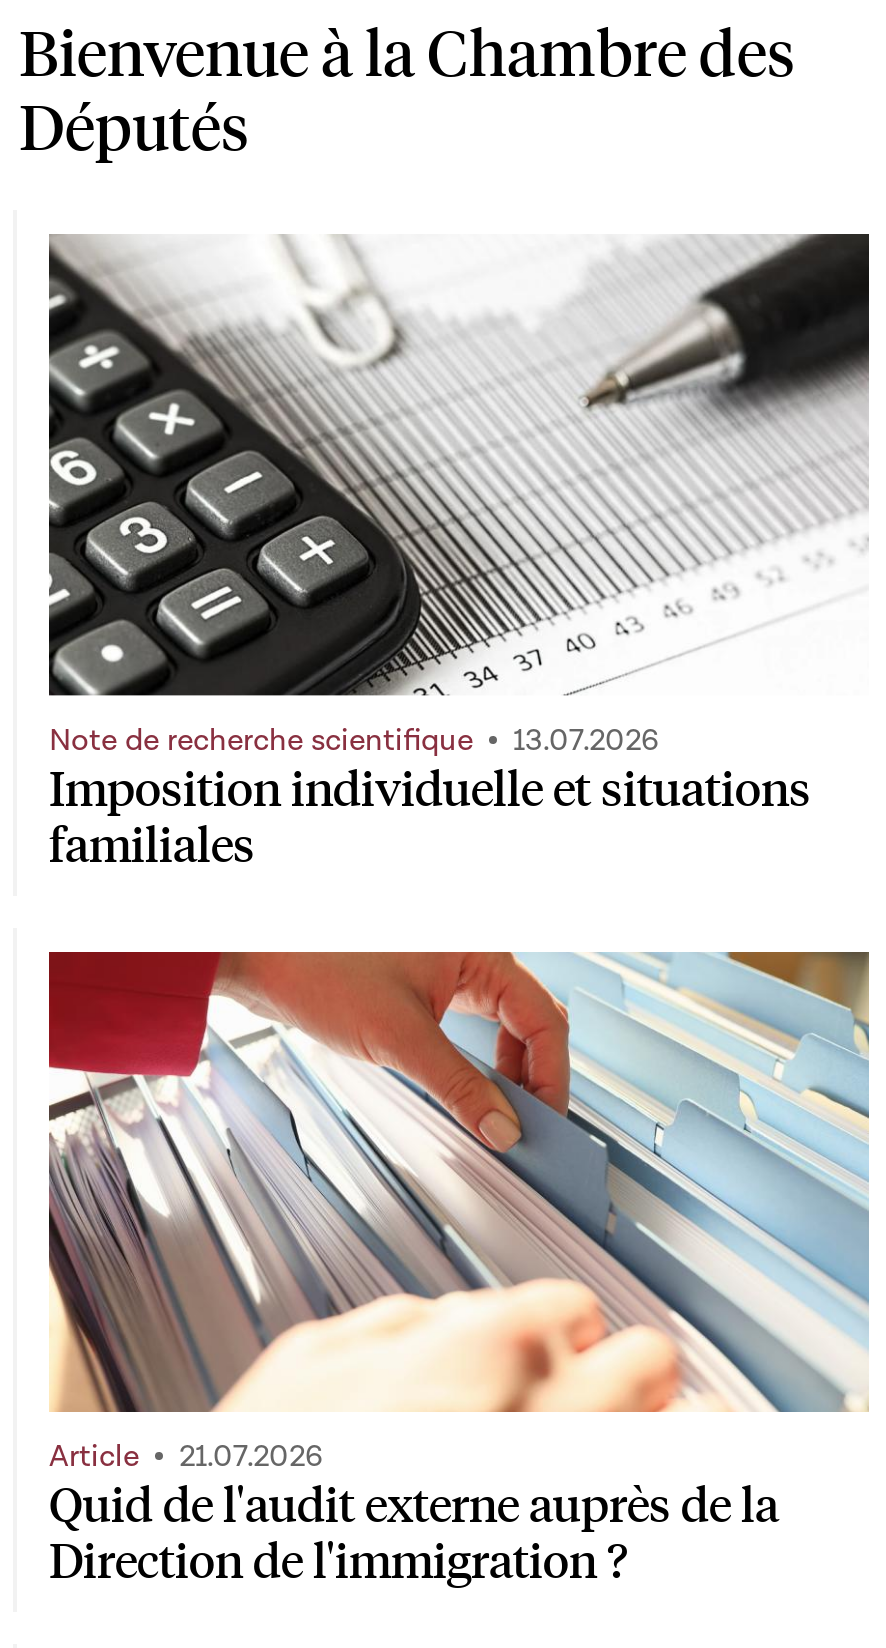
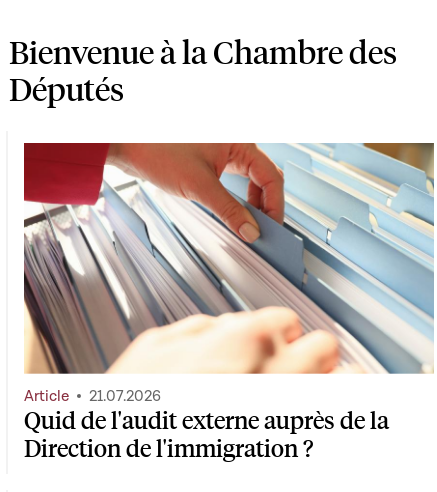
- [image]
- Note de recherche scientifique
- 13.07.2026

- Imposition individuelle et situations
- familiales
